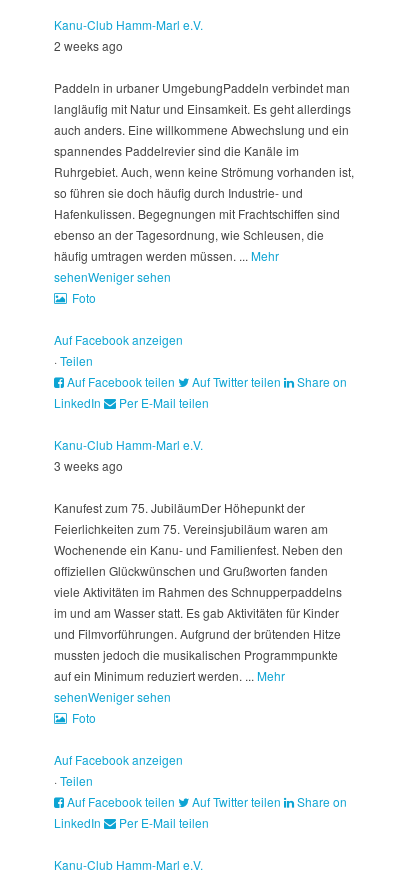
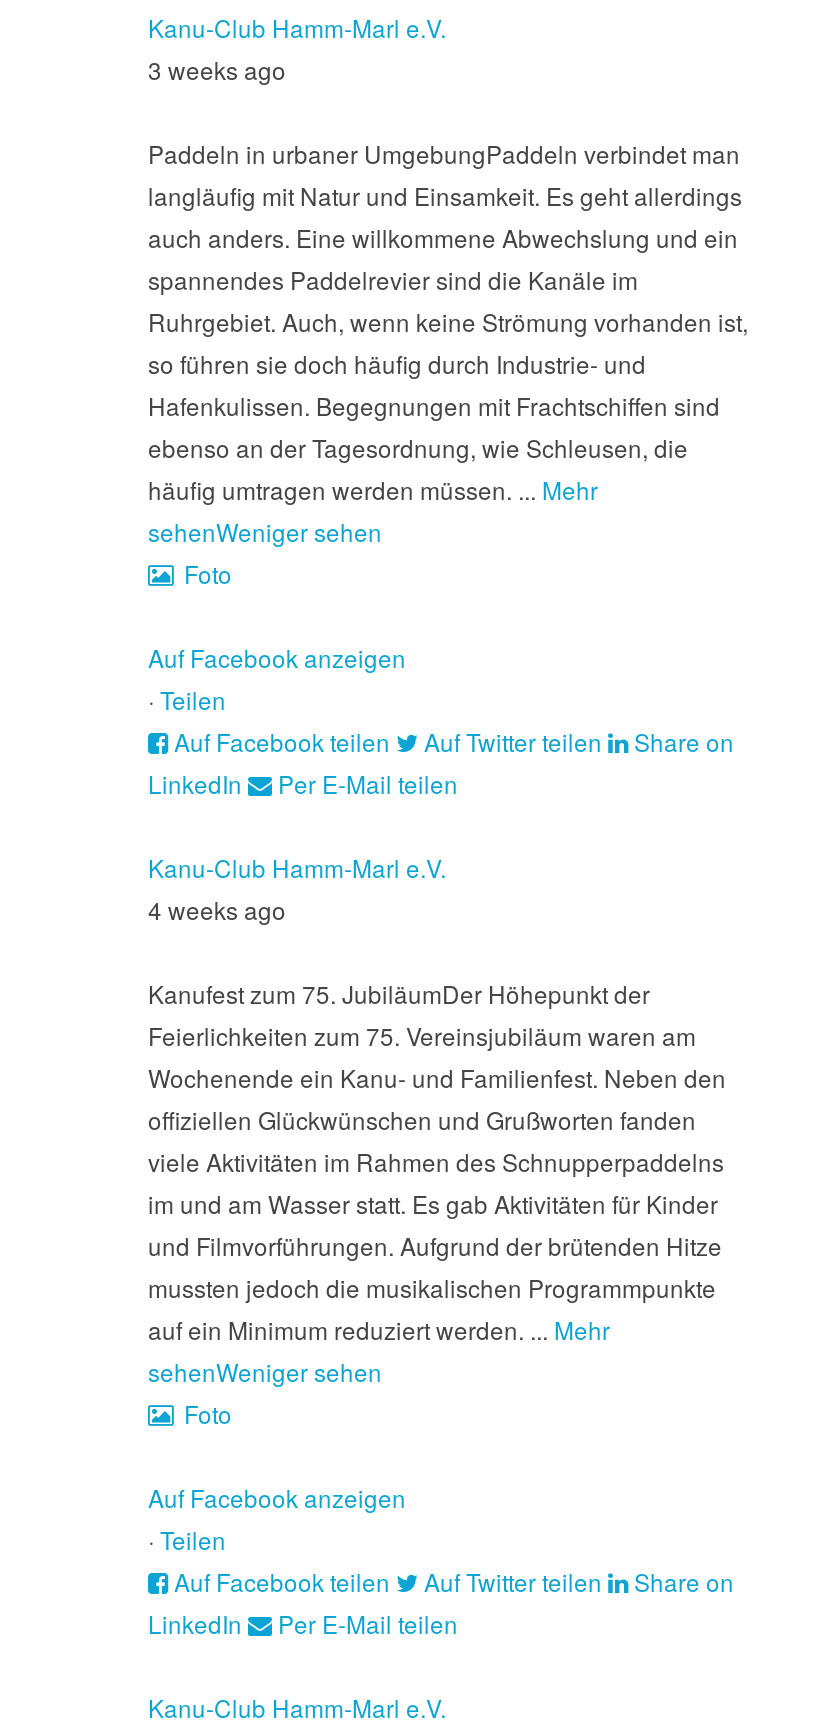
- 2 weeks ago
+ 3 weeks ago

- 3 weeks ago
+ 4 weeks ago
